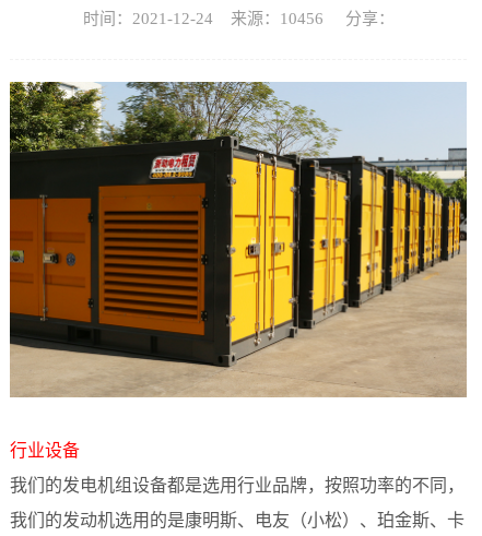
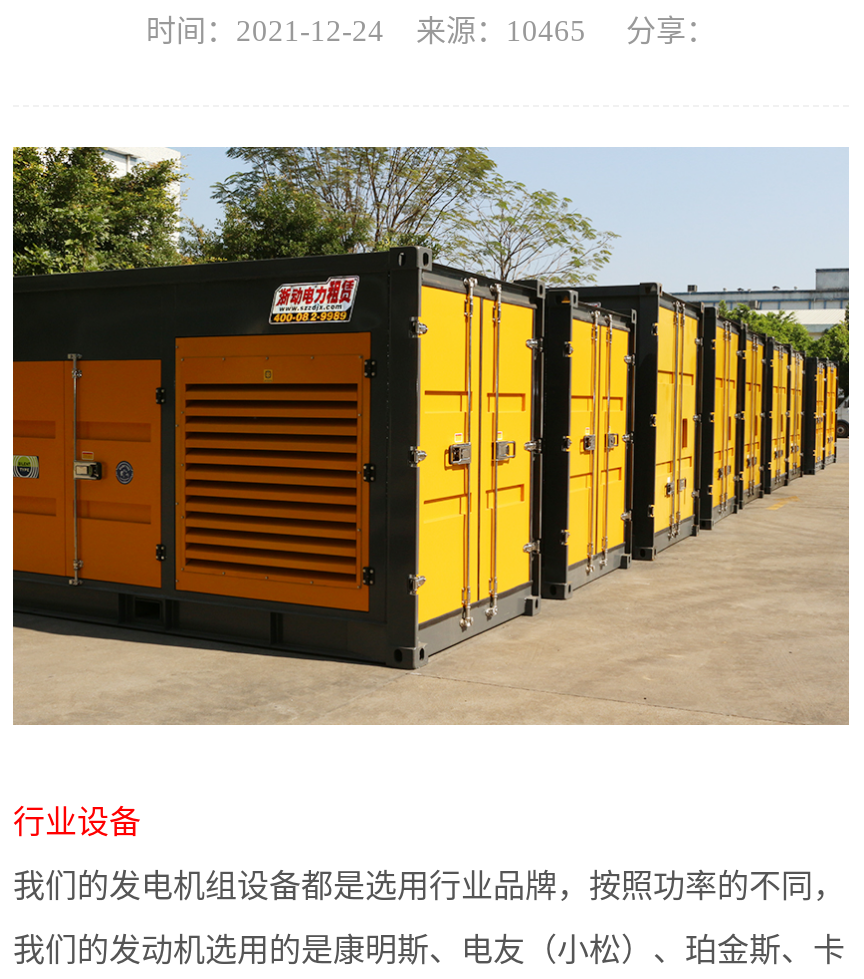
- 时间：2021-12-24 来源：10456 分享：
+ 时间：2021-12-24 来源：10465 分享：
